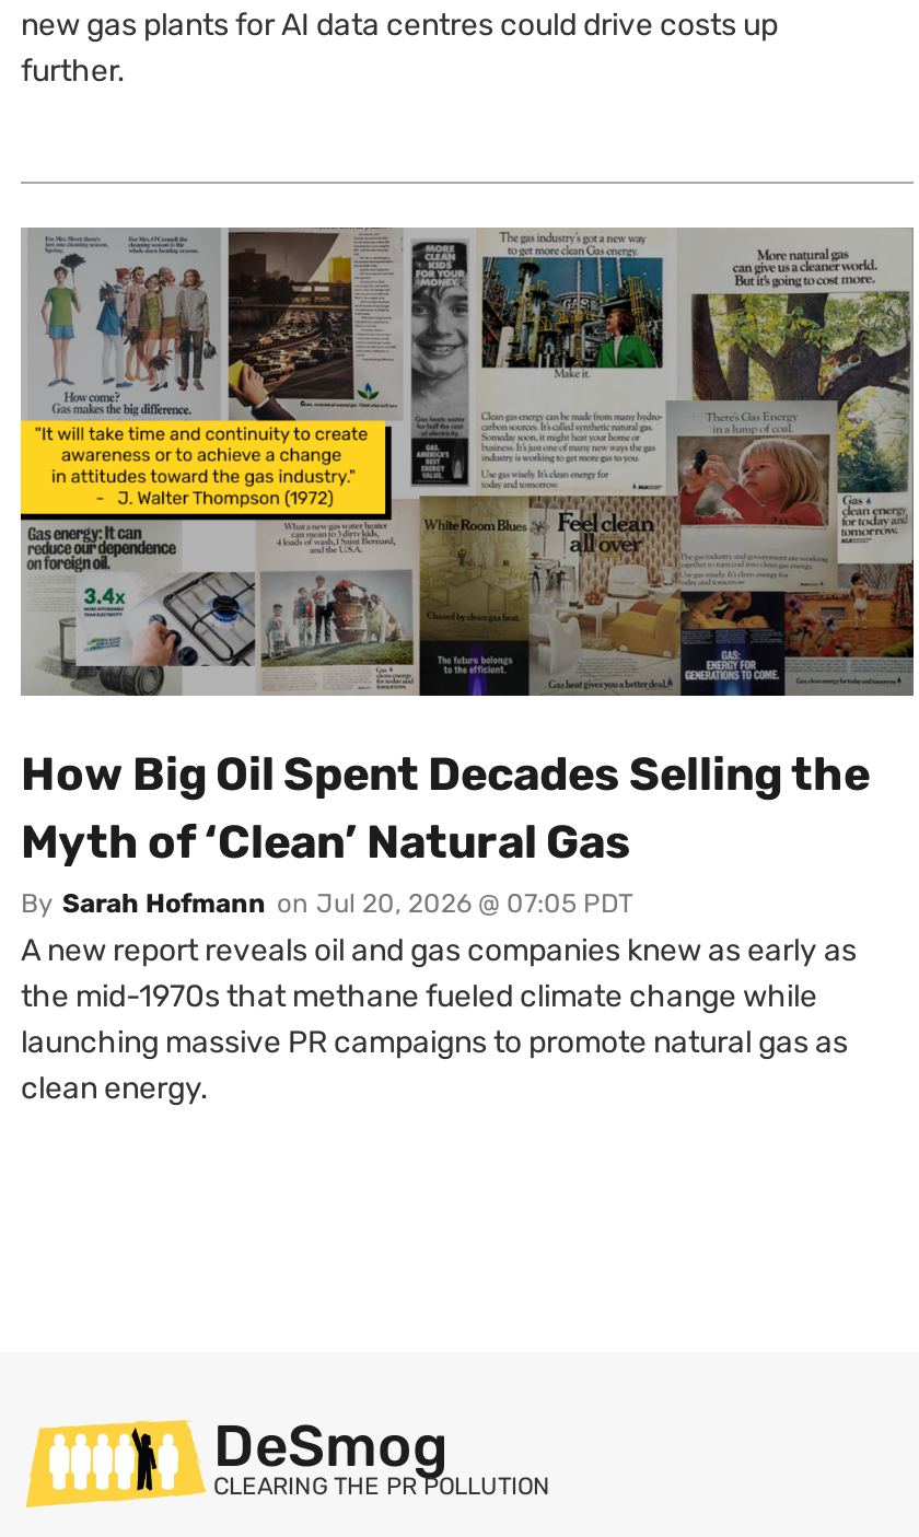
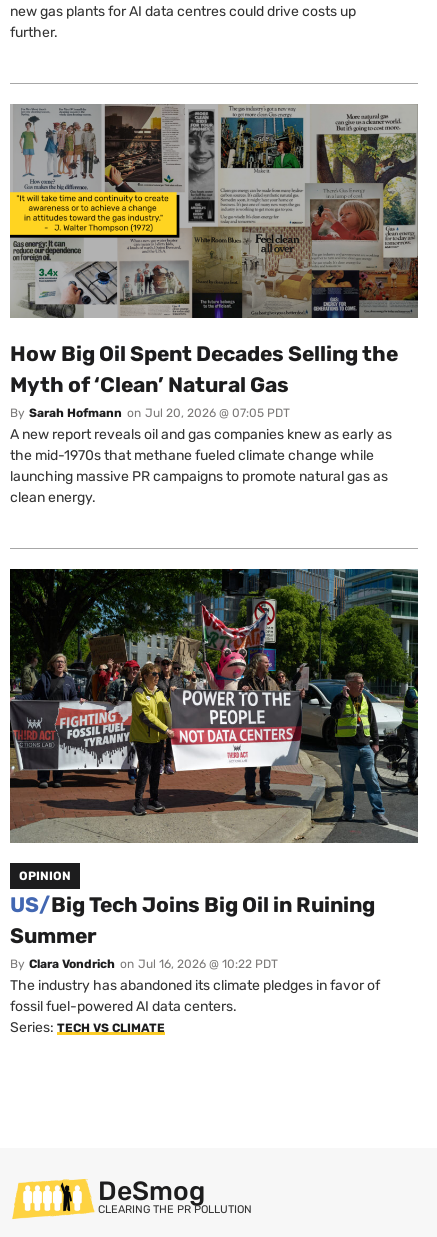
+ [image]
+ OPINION
+ US/Big Tech Joins Big Oil in Ruining
+ Summer
+ By Clara Vondrich on Jul 16, 2026 @ 10:22 PDT
+ The industry has abandoned its climate pledges in favor of
+ fossil fuel-powered AI data centers.
+ Series: TECH VS CLIMATE
